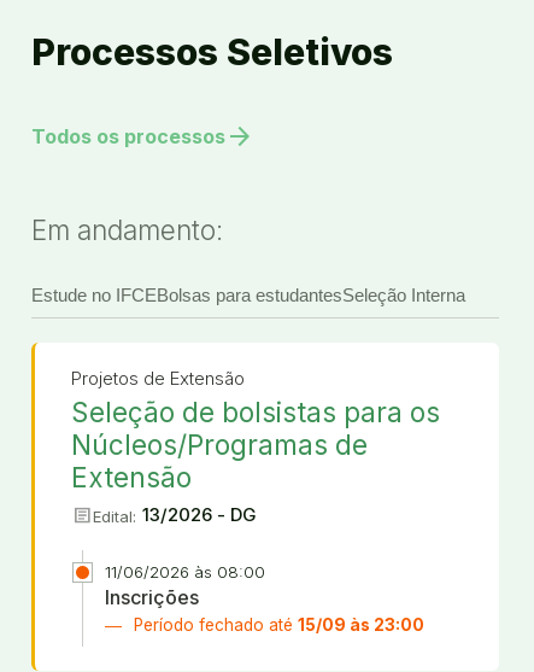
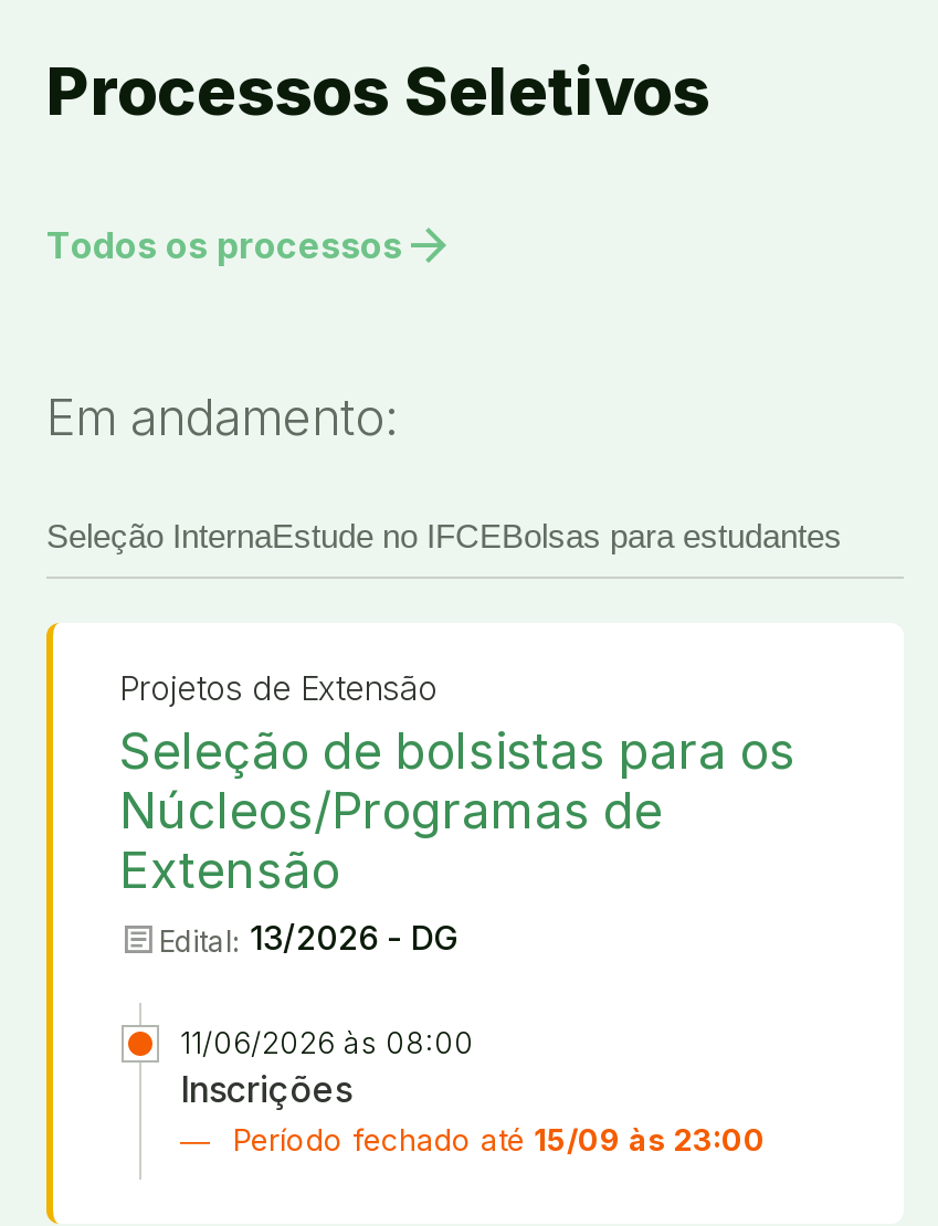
- Estude no IFCEBolsas para estudantesSeleção Interna
+ Seleção InternaEstude no IFCEBolsas para estudantes
